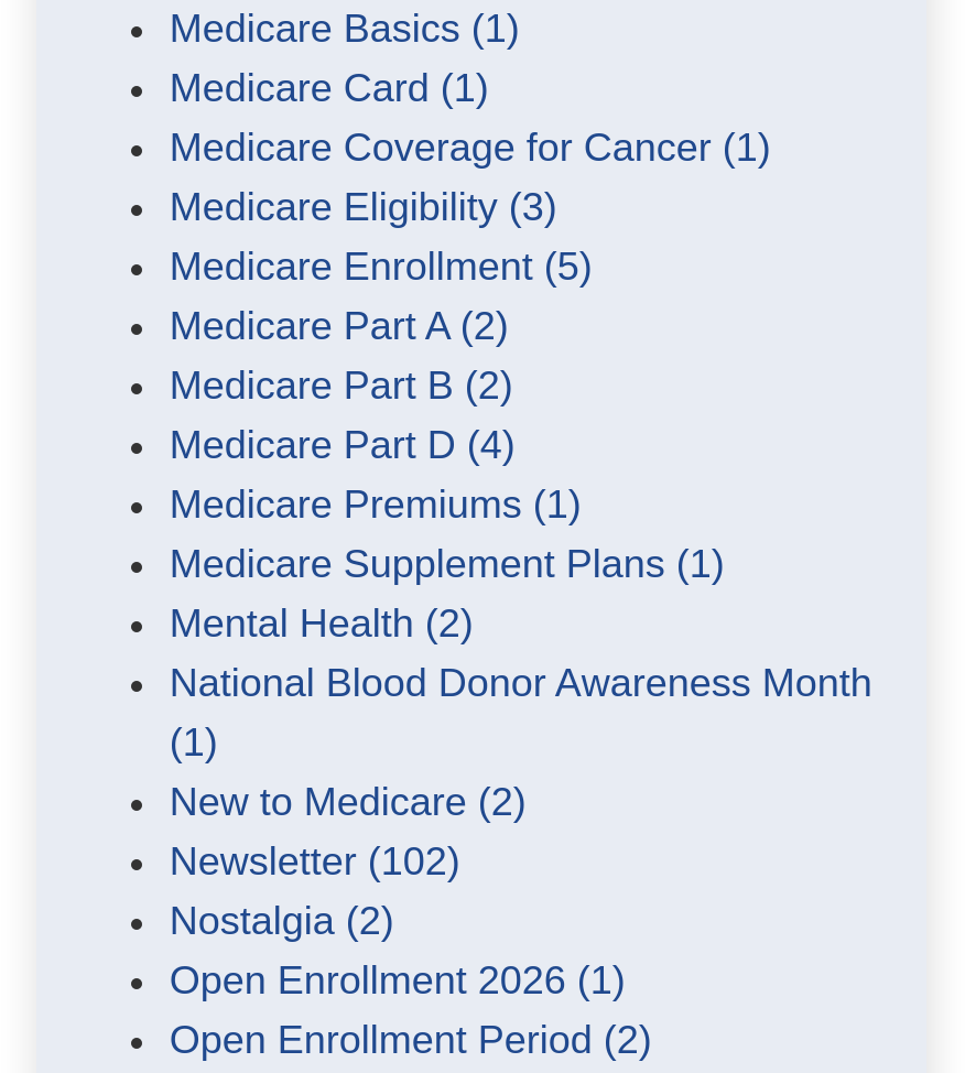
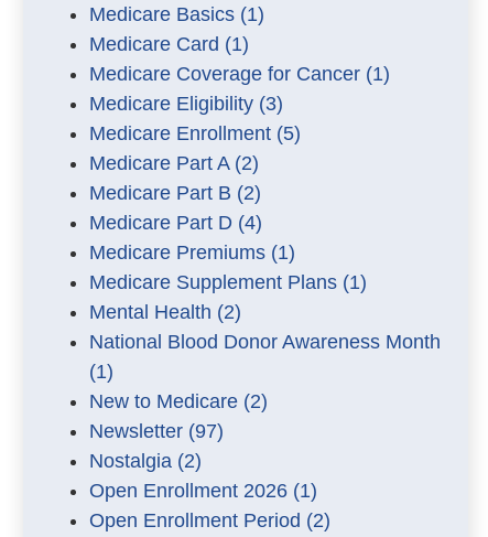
- Newsletter (102)
+ Newsletter (97)
